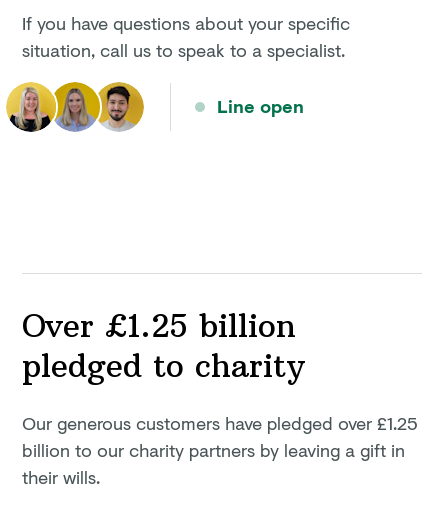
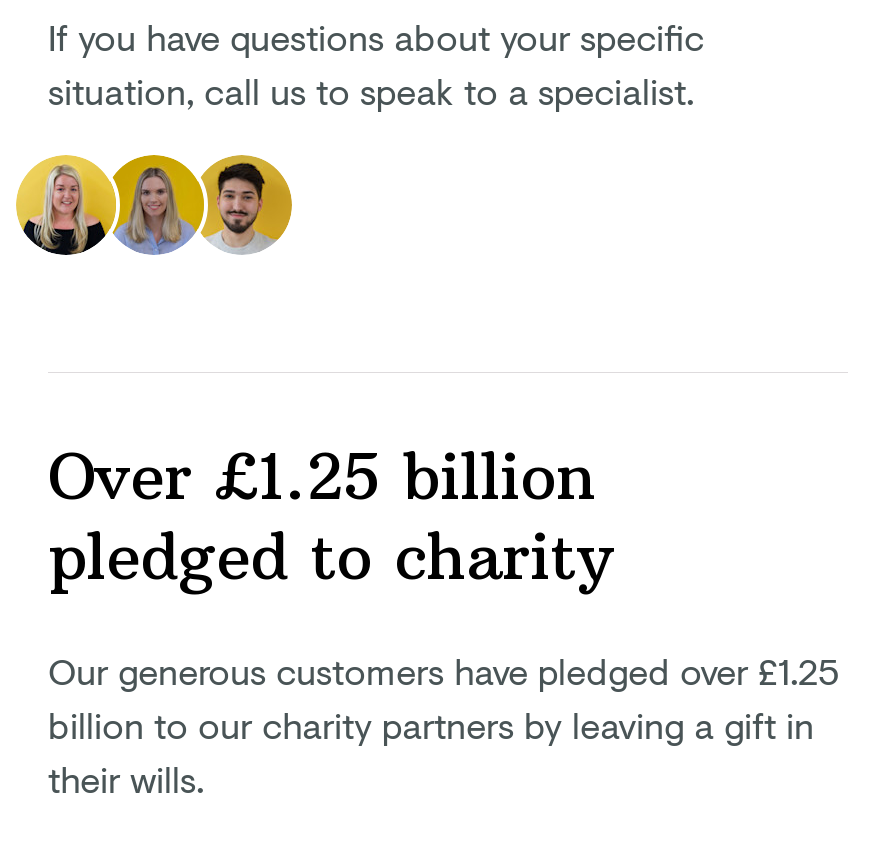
- Line open
